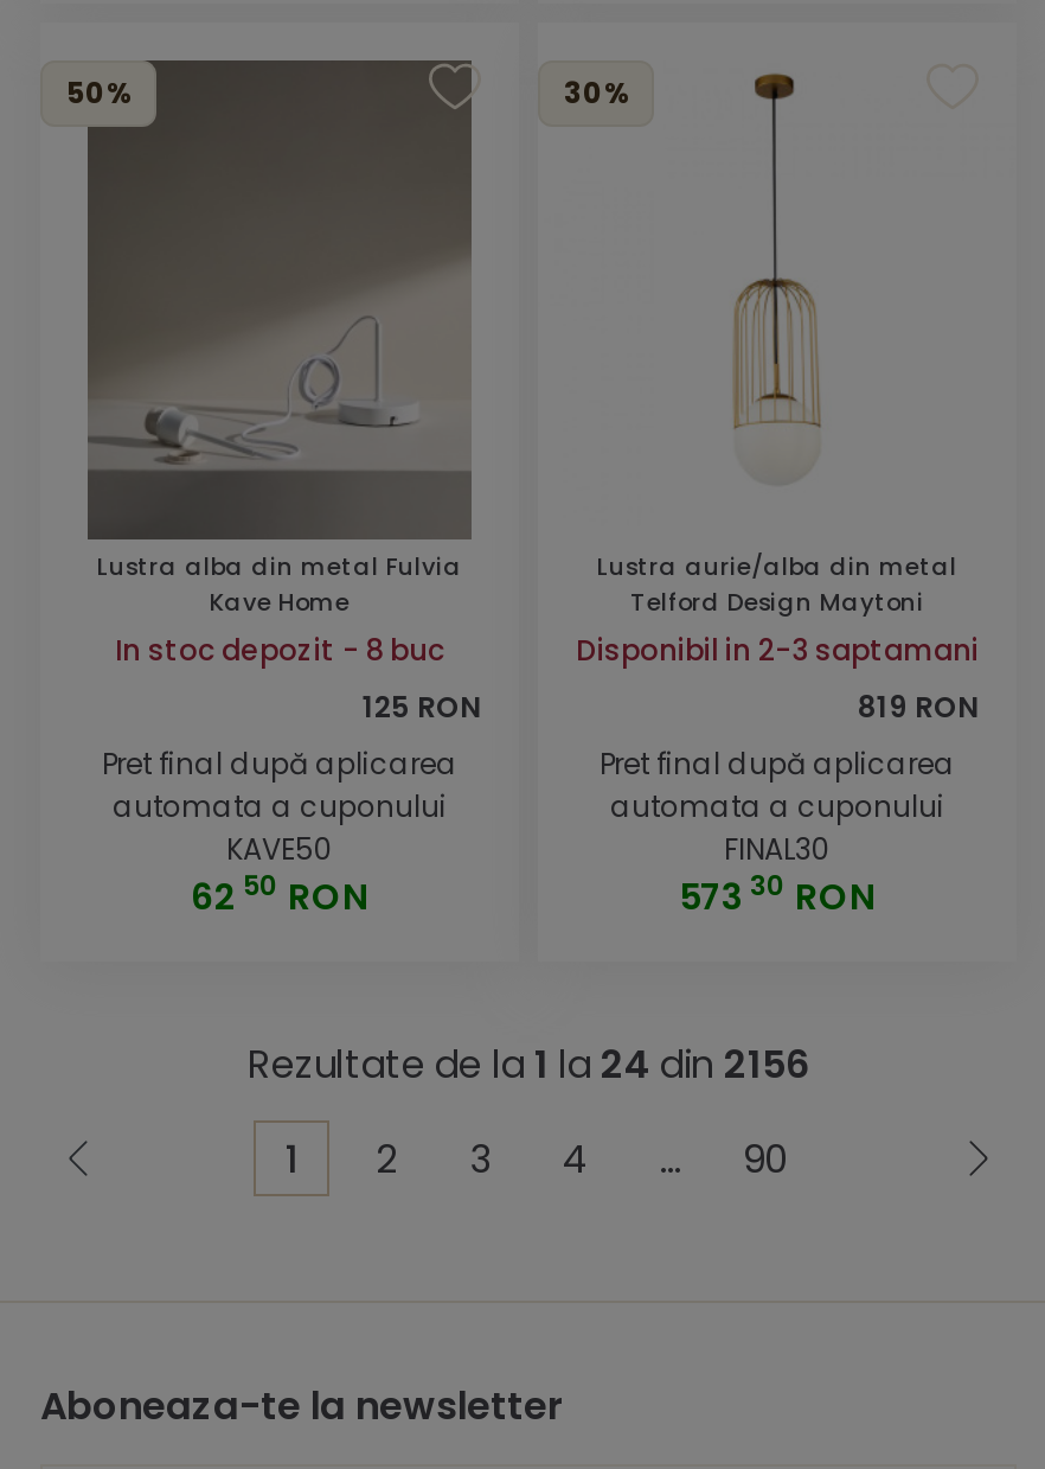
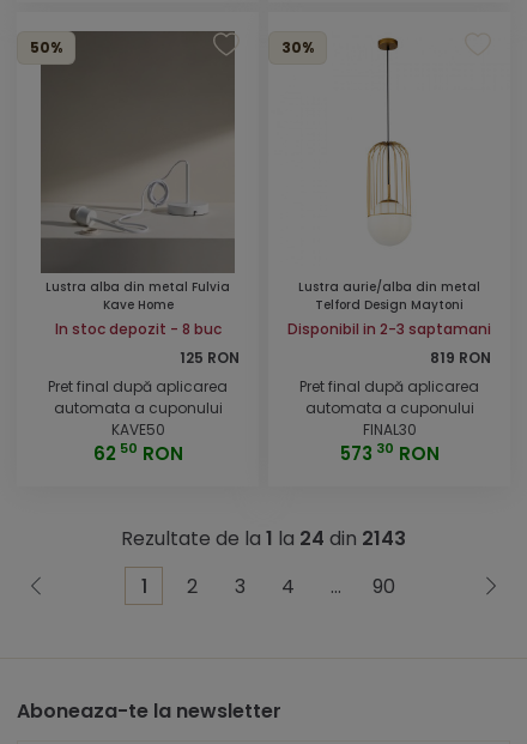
- Rezultate de la 1 la 24 din 2156
+ Rezultate de la 1 la 24 din 2143
